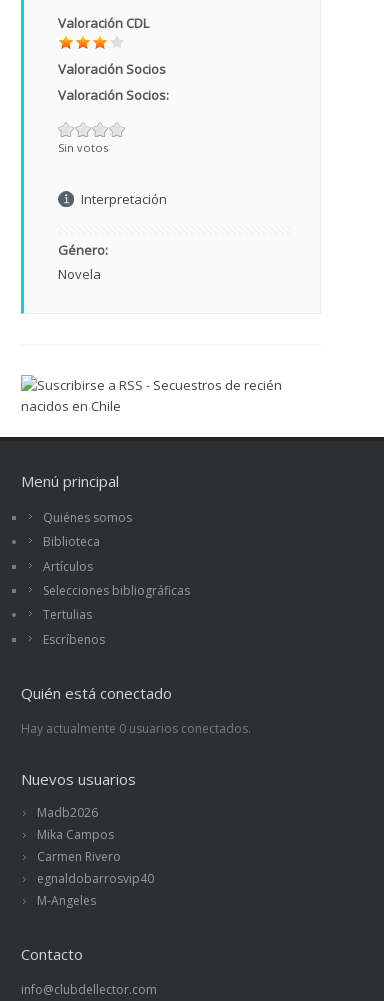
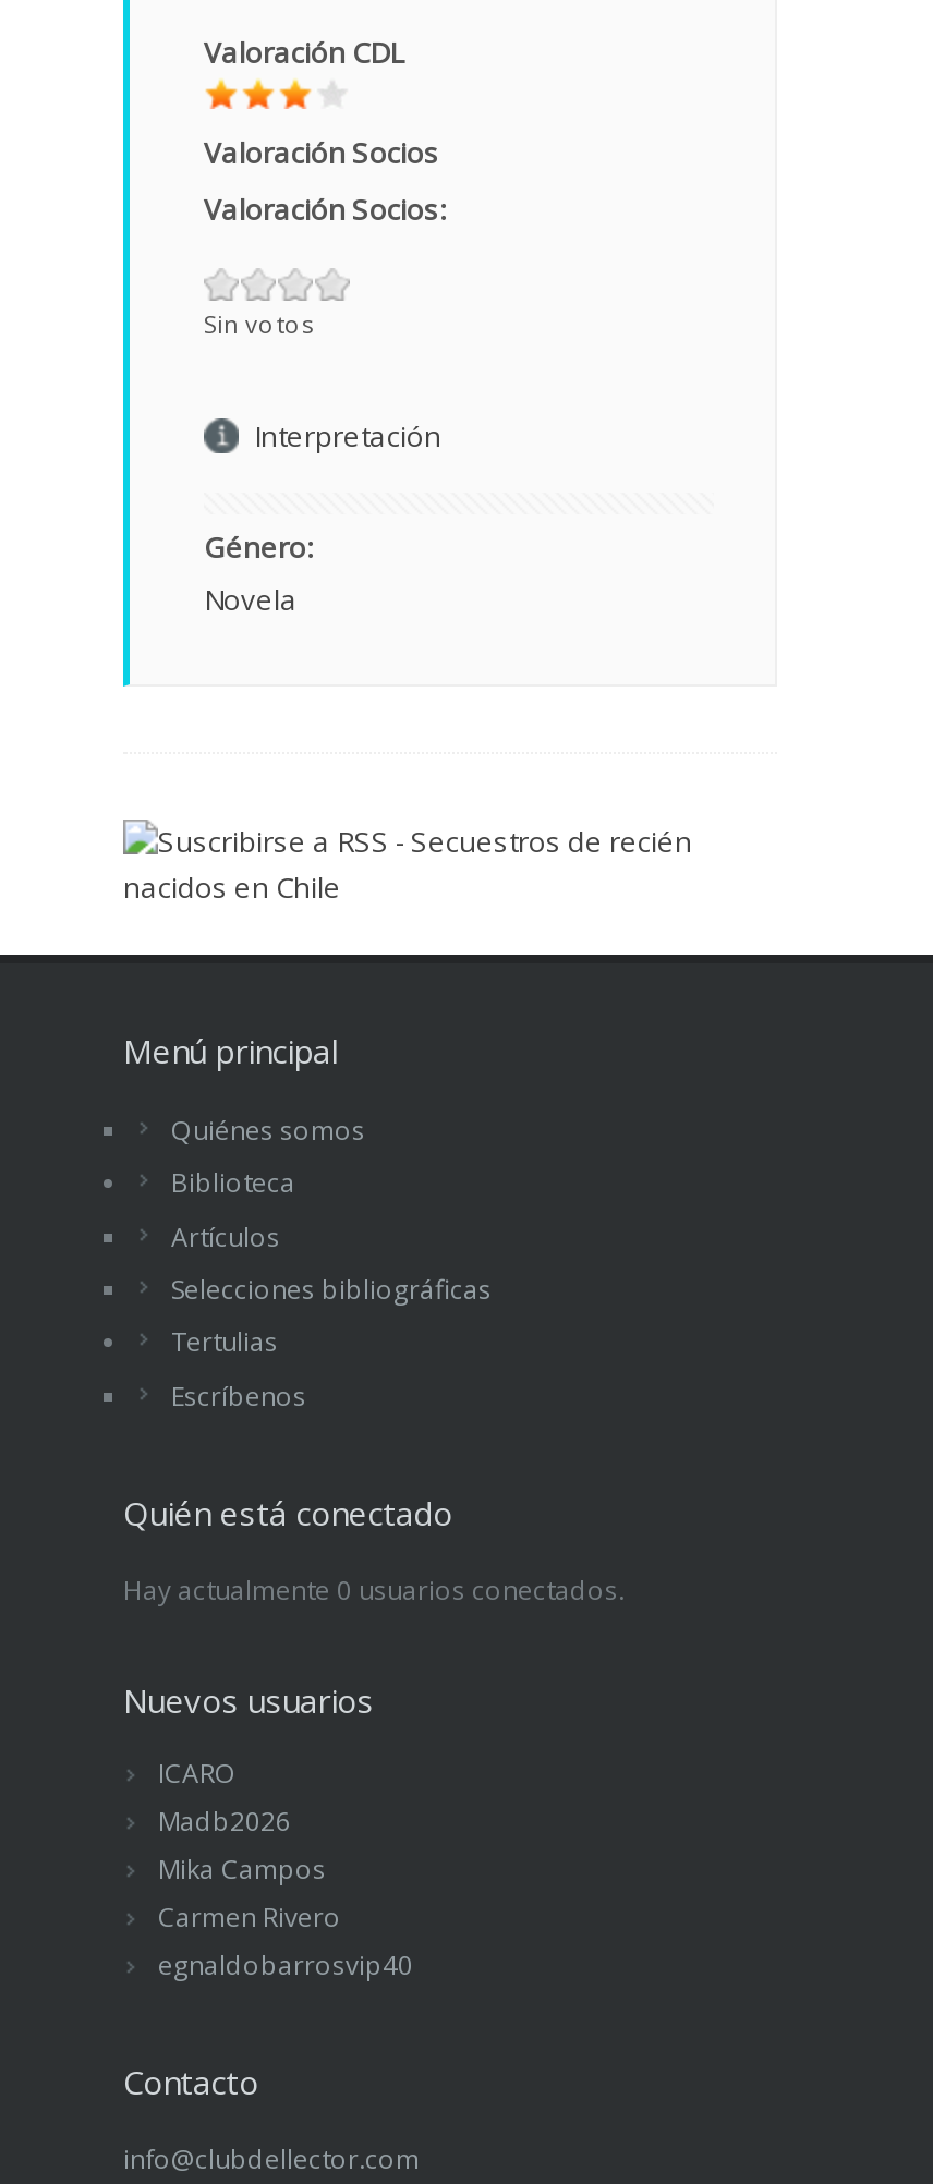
+ ICARO

moved down: Madb2026 | Mika Campos | Carmen Rivero | egnaldobarrosvip40

- M-Angeles
